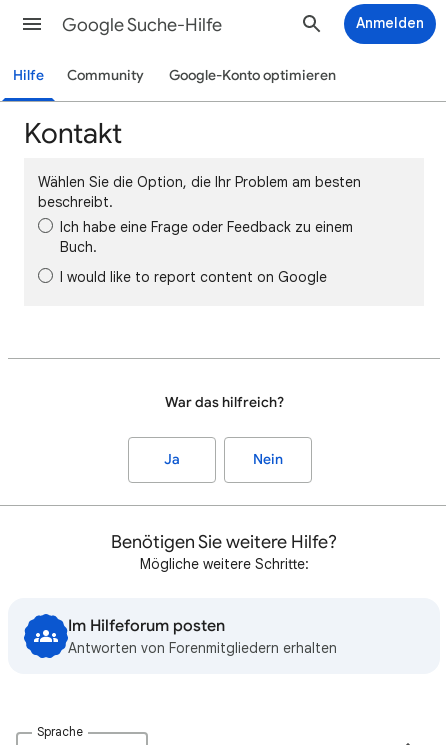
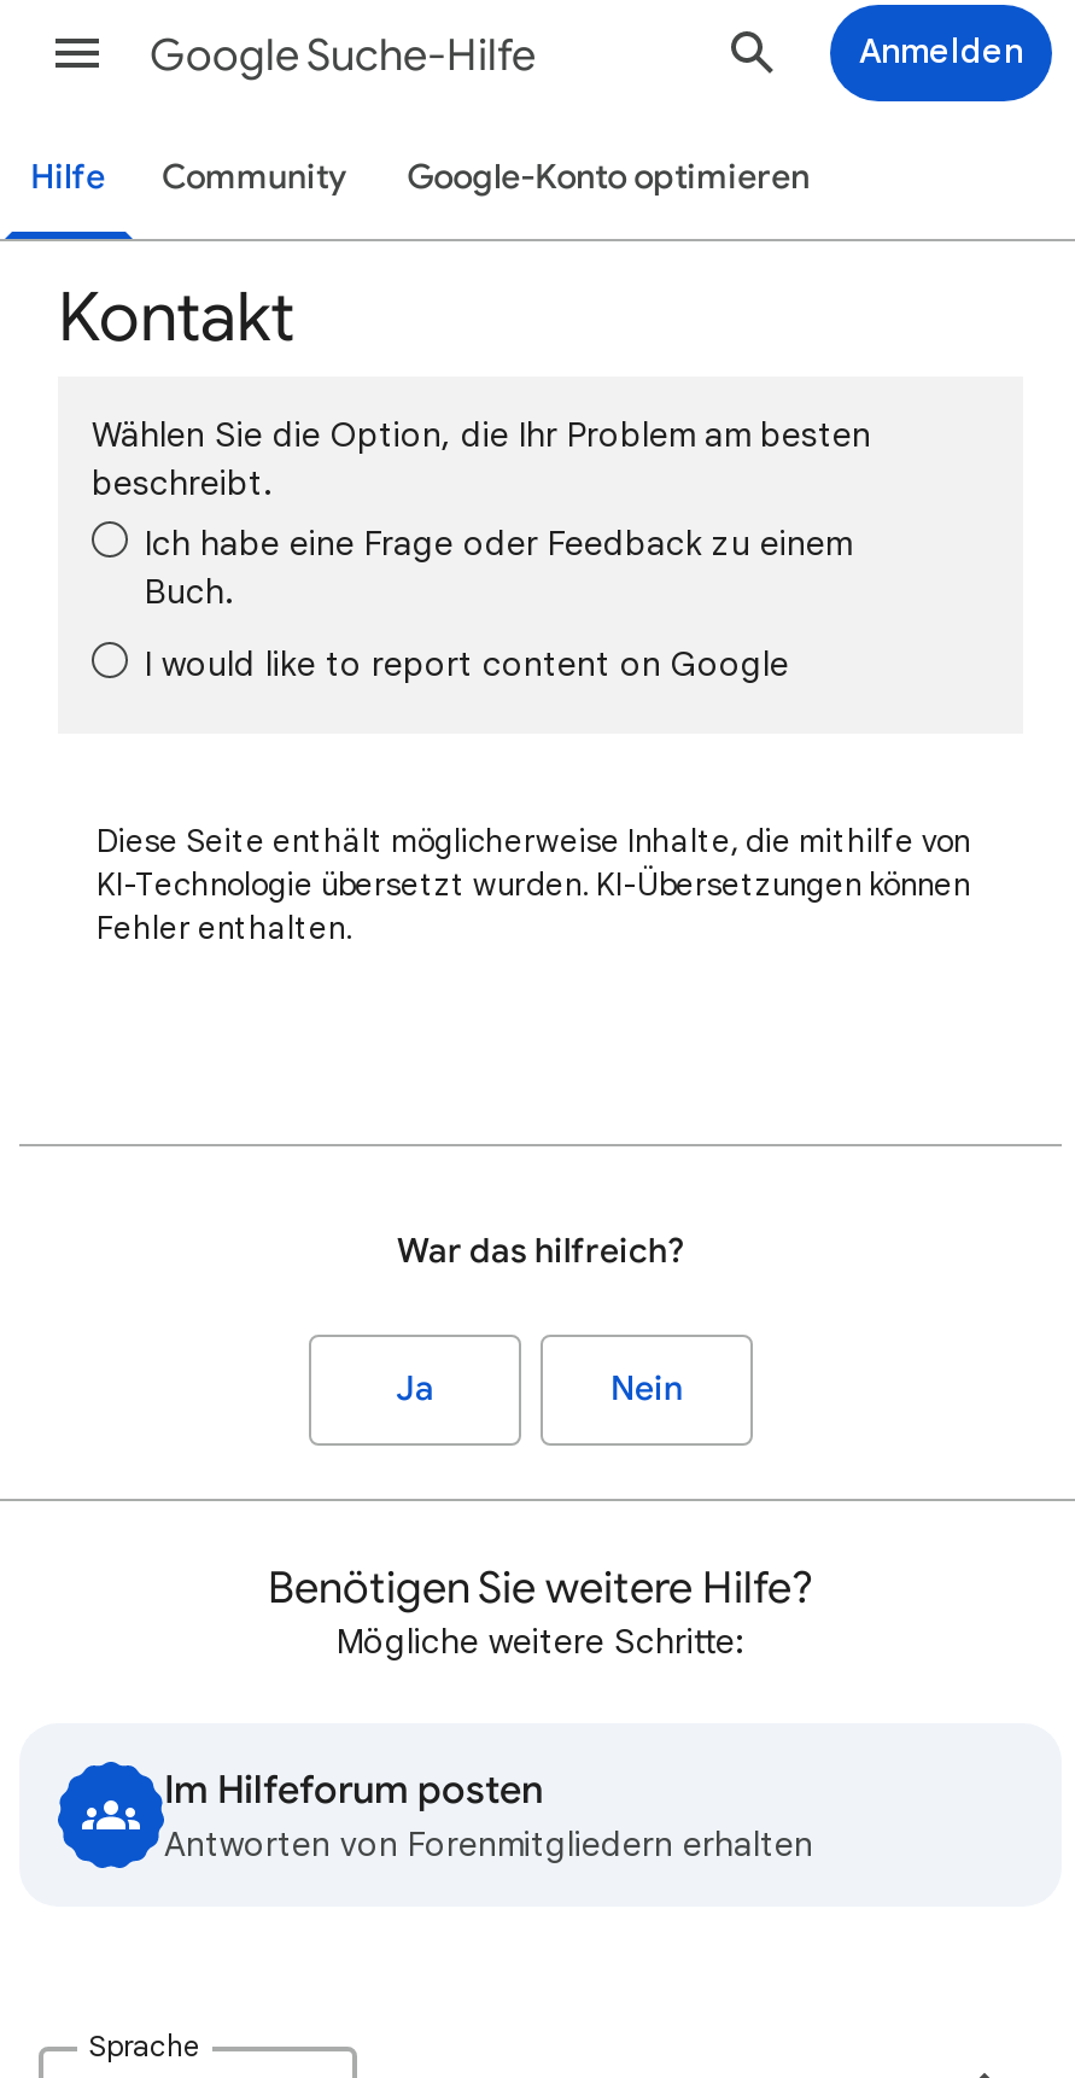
+ Diese Seite enthält möglicherweise Inhalte, die mithilfe von
+ KI-Technologie übersetzt wurden. KI-Übersetzungen können
+ Fehler enthalten.
